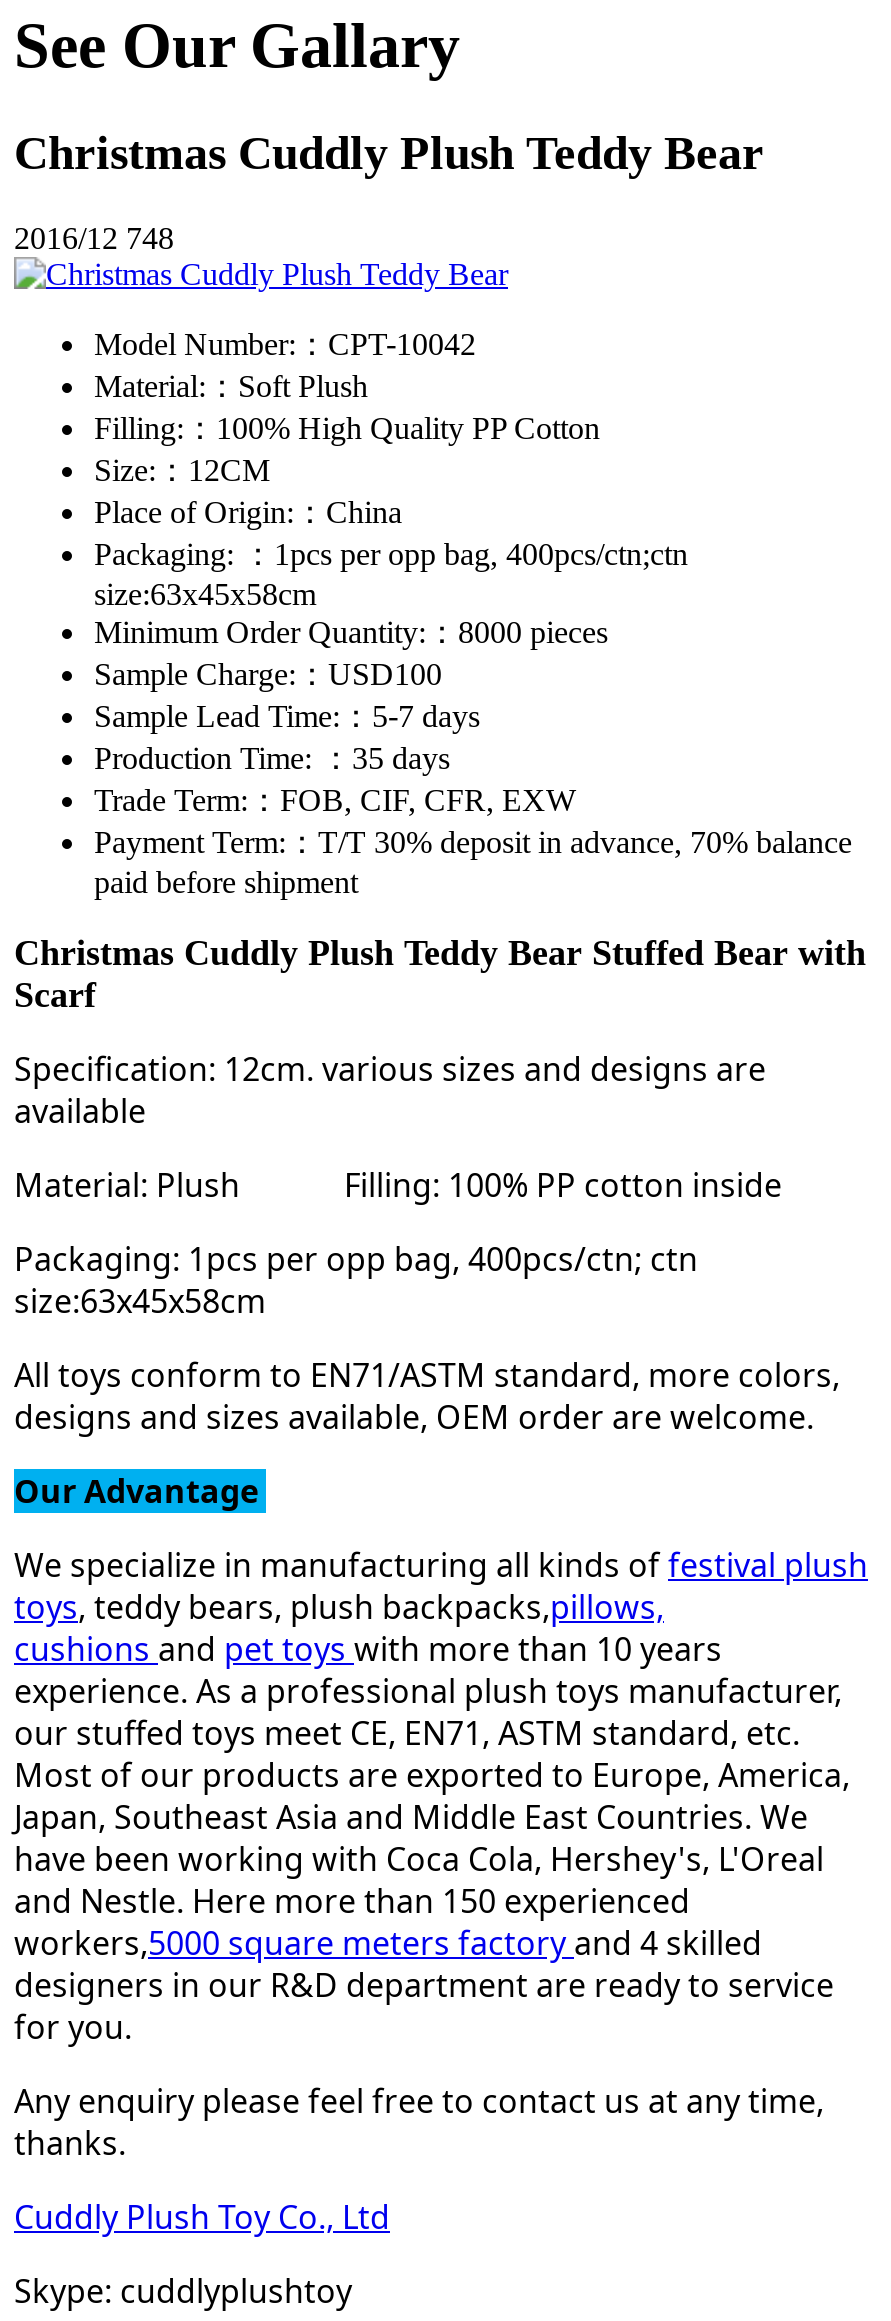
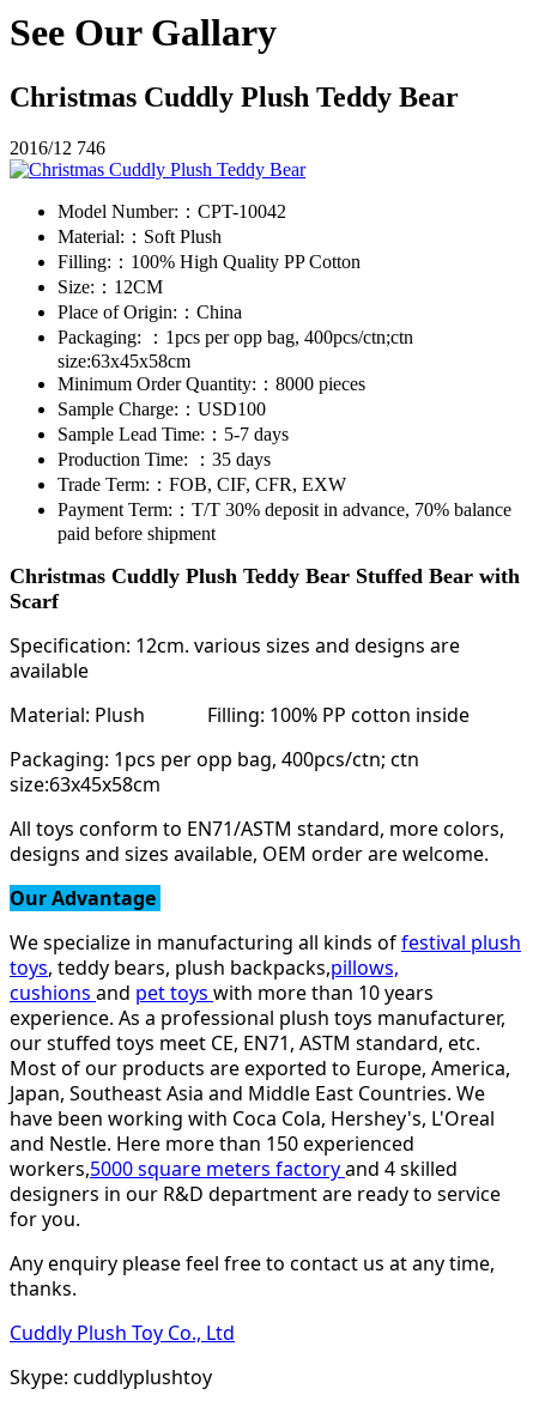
- 2016/12 748
+ 2016/12 746
